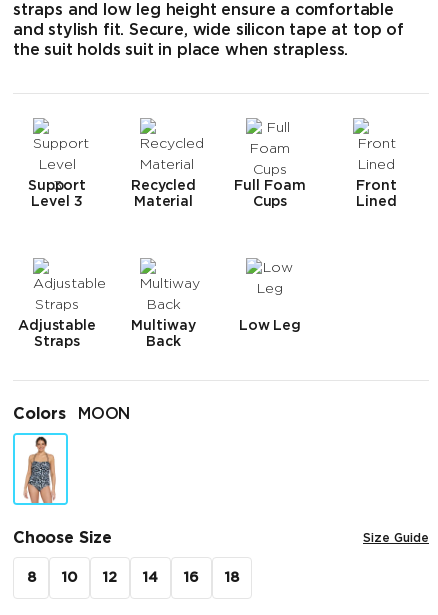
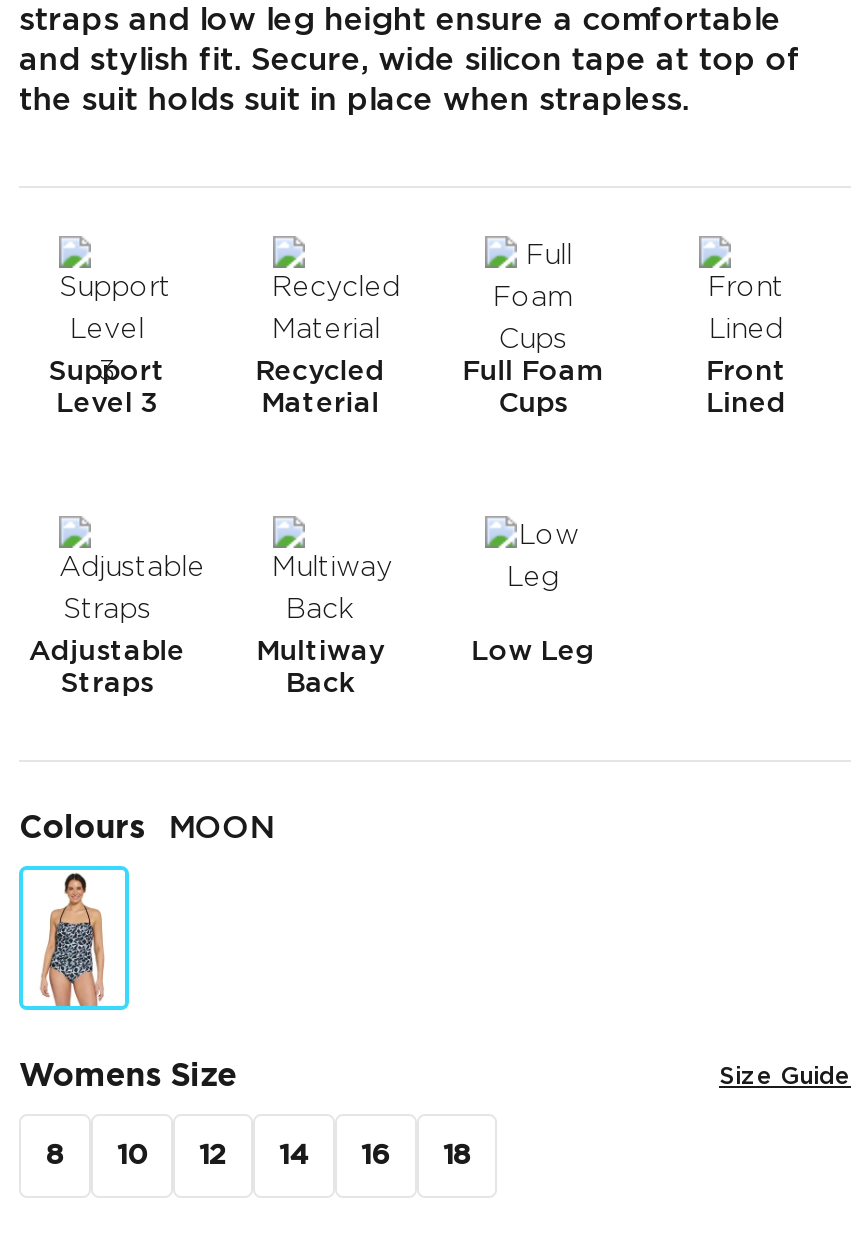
- Colors
+ Colours

- Choose Size
+ Womens Size
